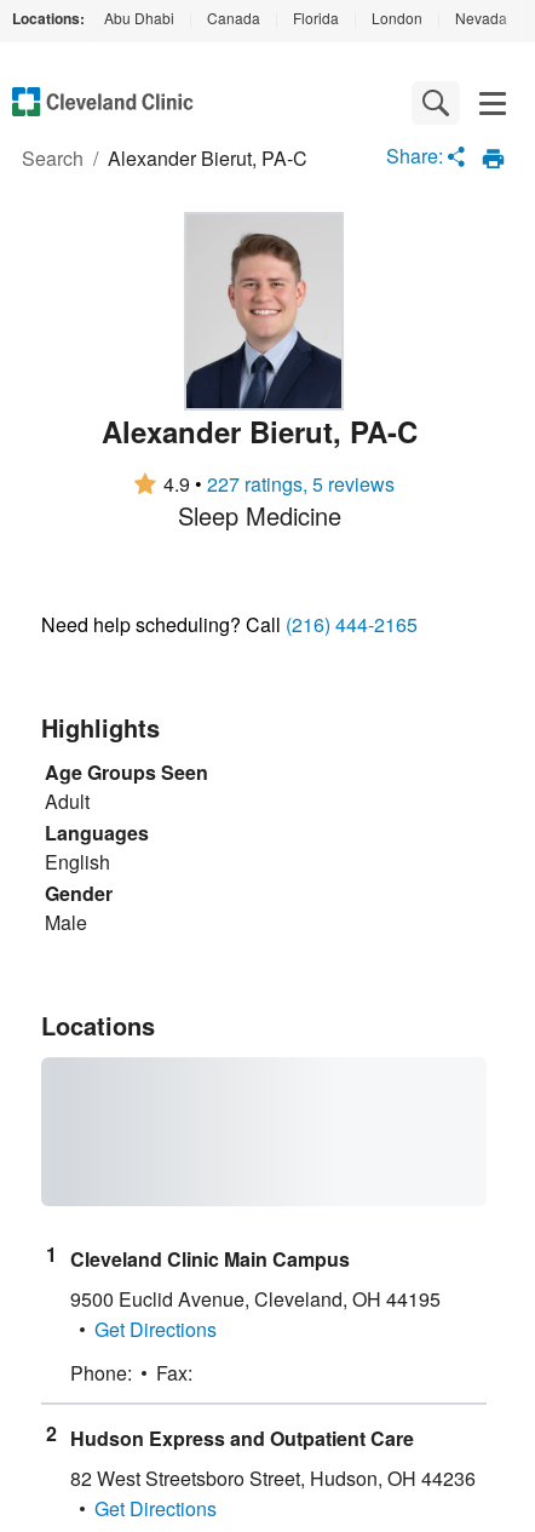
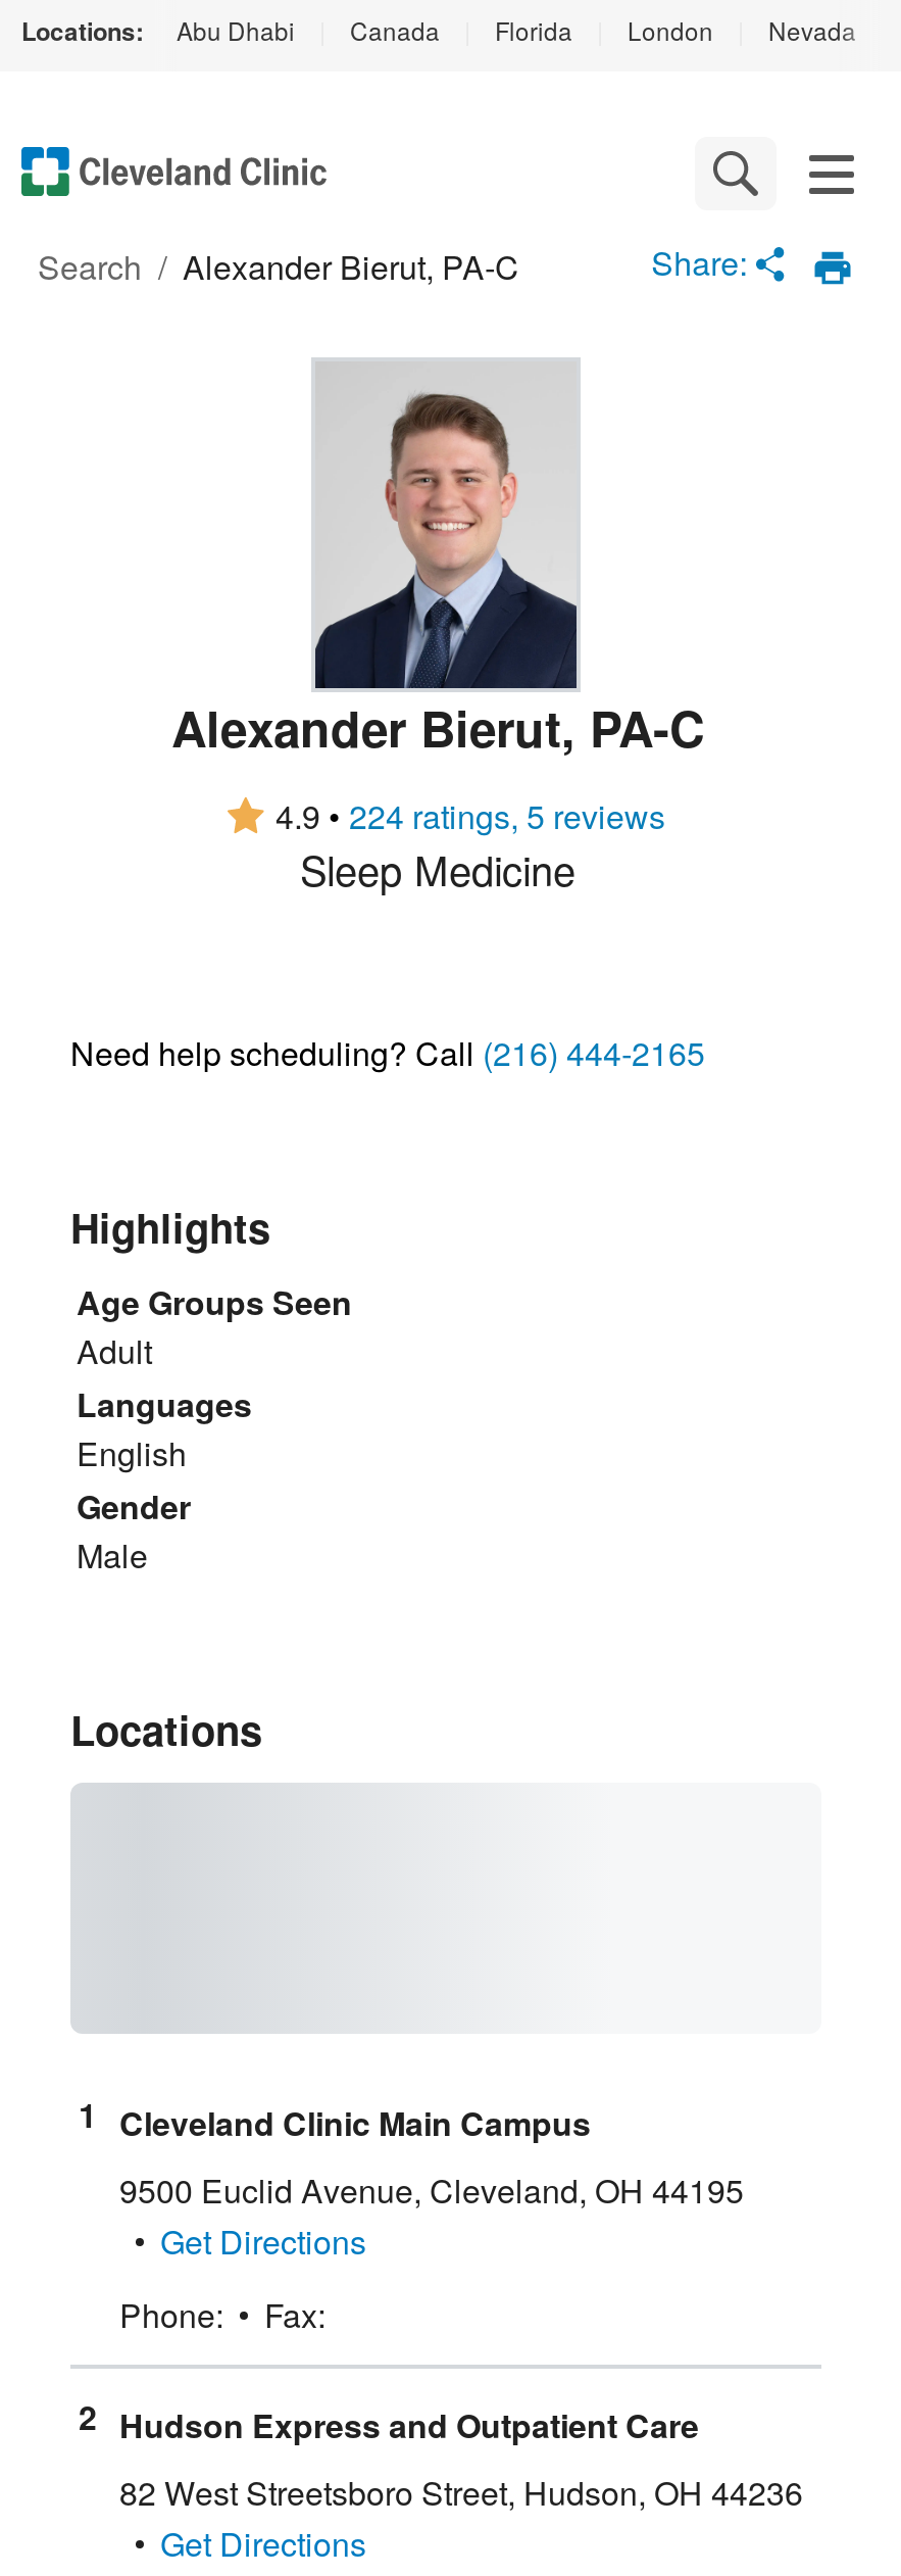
- 4.9 • 227 ratings, 5 reviews
+ 4.9 • 224 ratings, 5 reviews
